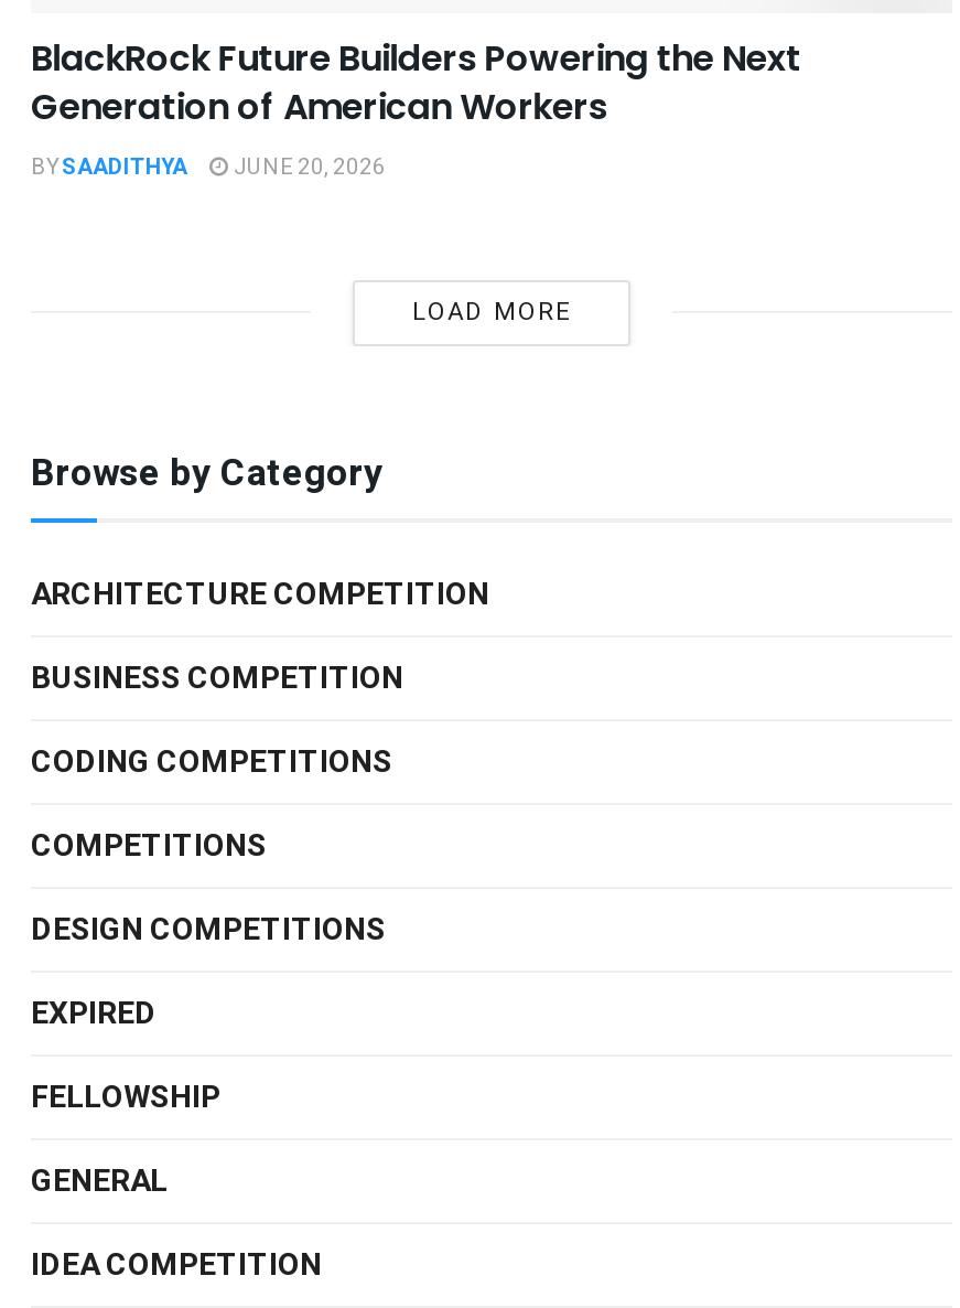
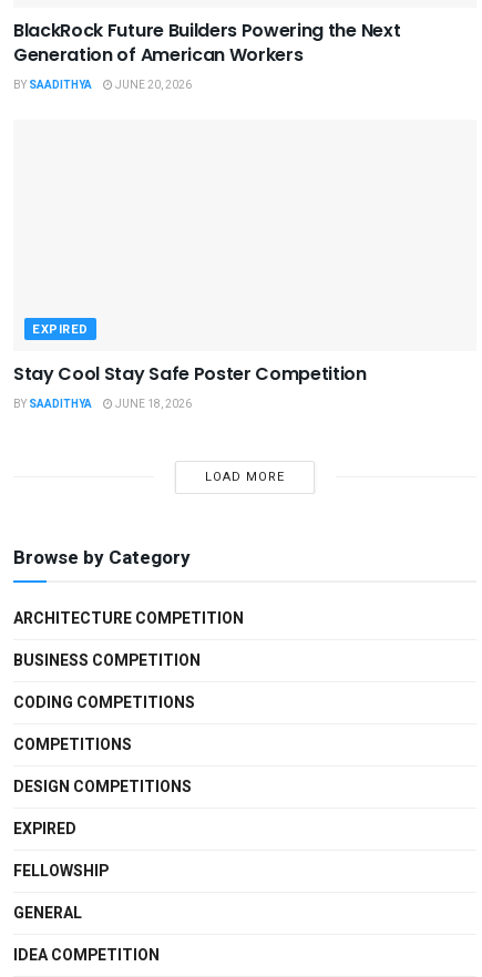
+ EXPIRED
+ Stay Cool Stay Safe Poster Competition
+ BY SAADITHYA
+ JUNE 18, 2026
